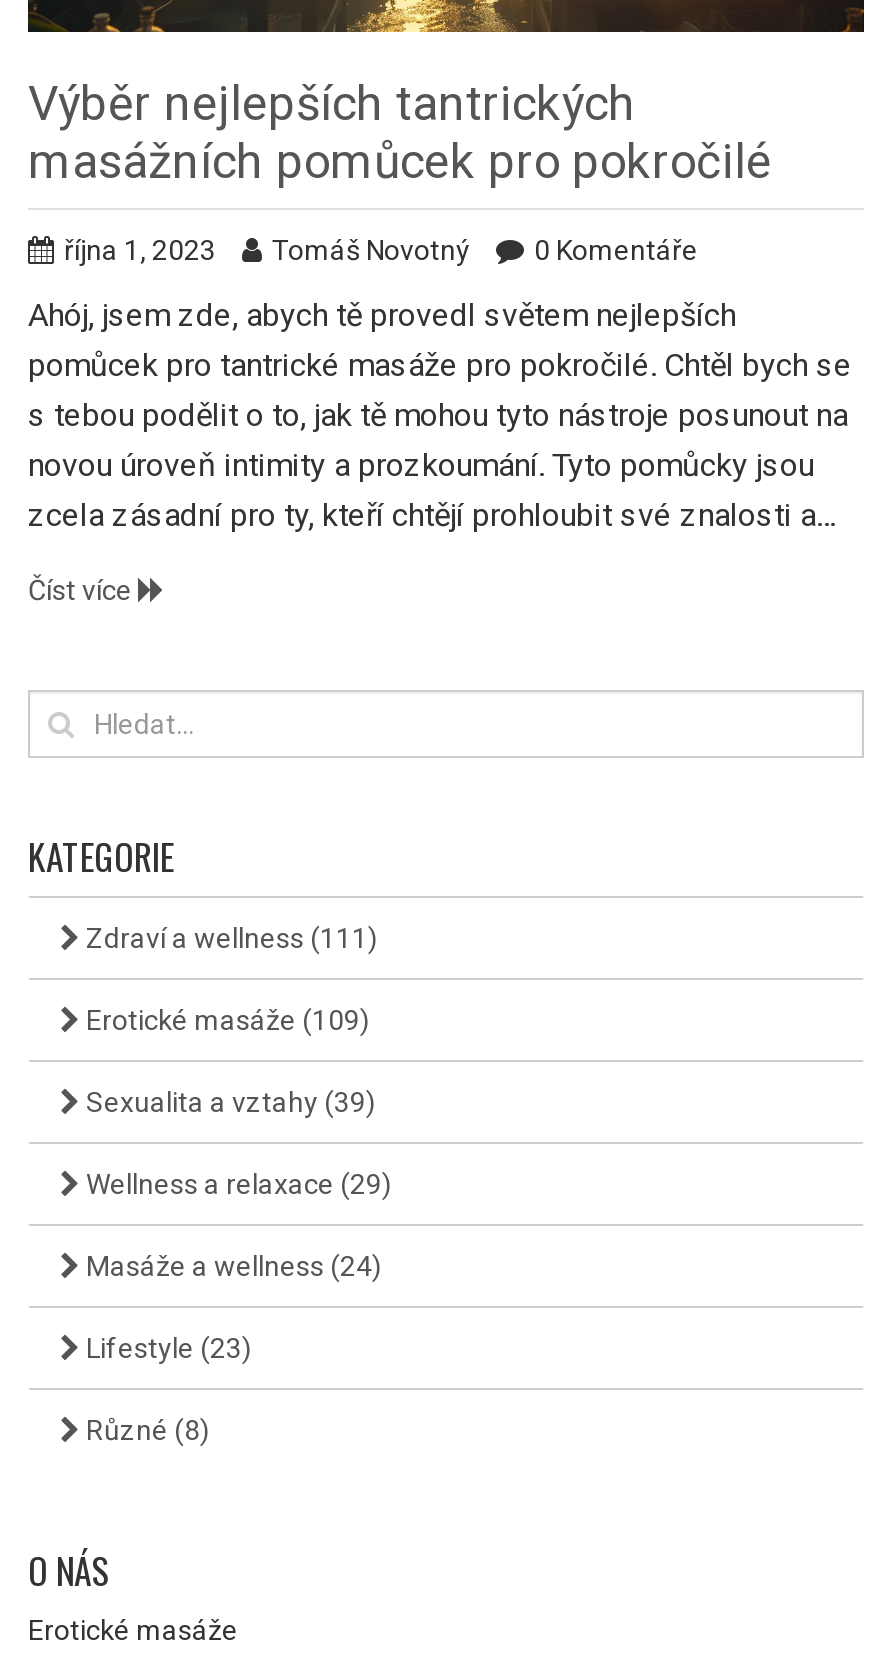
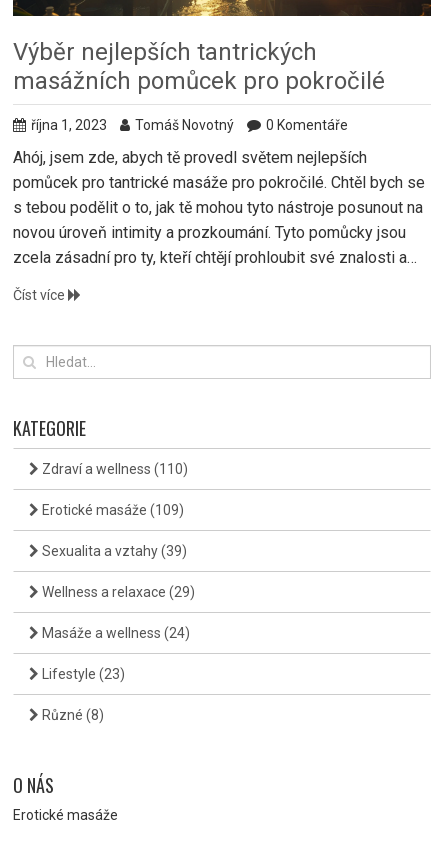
- Zdraví a wellness (111)
+ Zdraví a wellness (110)
